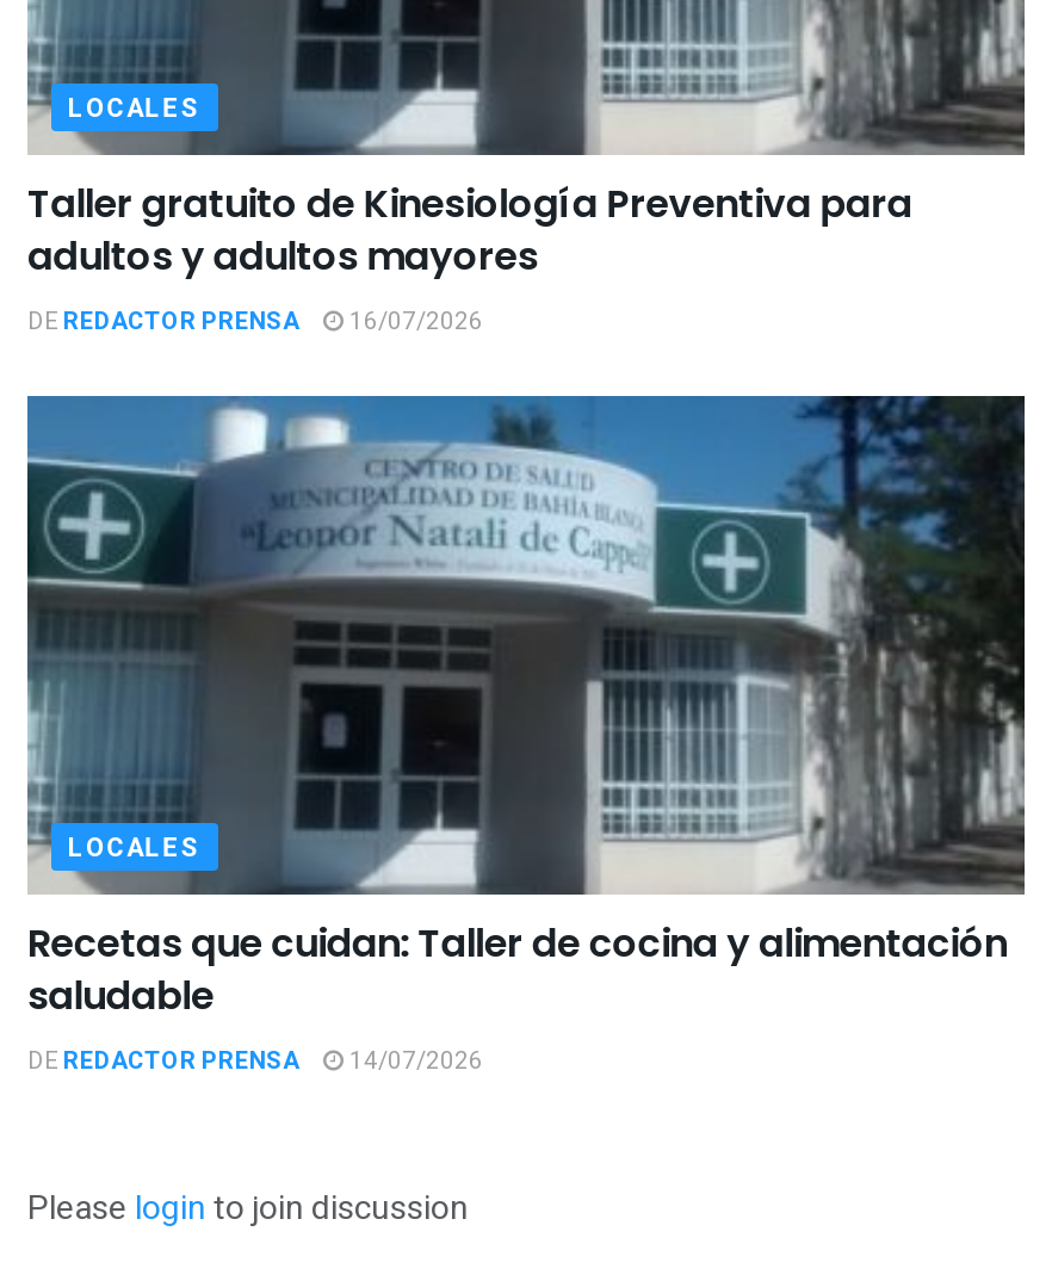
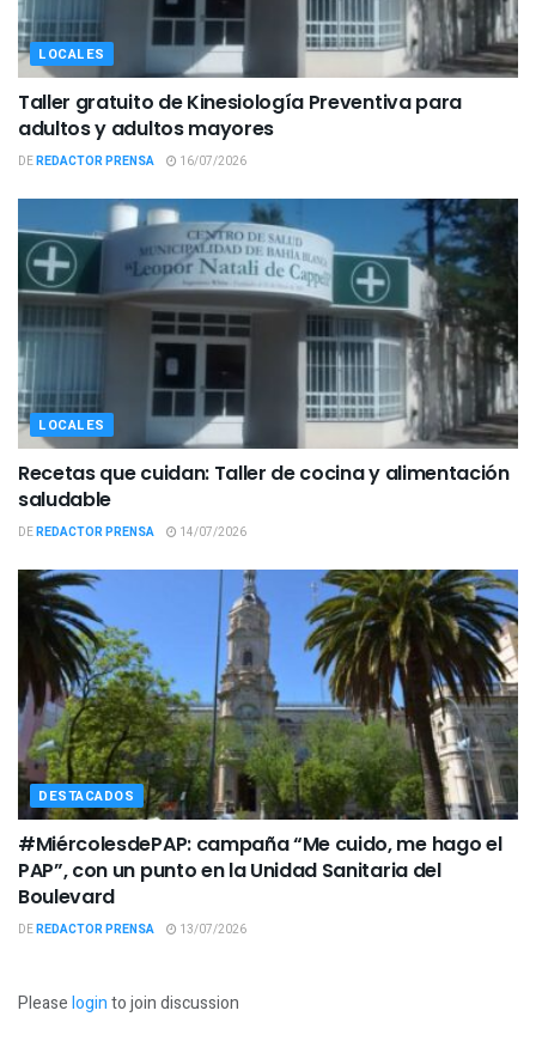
+ [image]
+ DESTACADOS
+ #MiércolesdePAP: campaña “Me cuido, me hago el
+ PAP”, con un punto en la Unidad Sanitaria del
+ Boulevard
+ DE REDACTOR PRENSA
+ 13/07/2026
